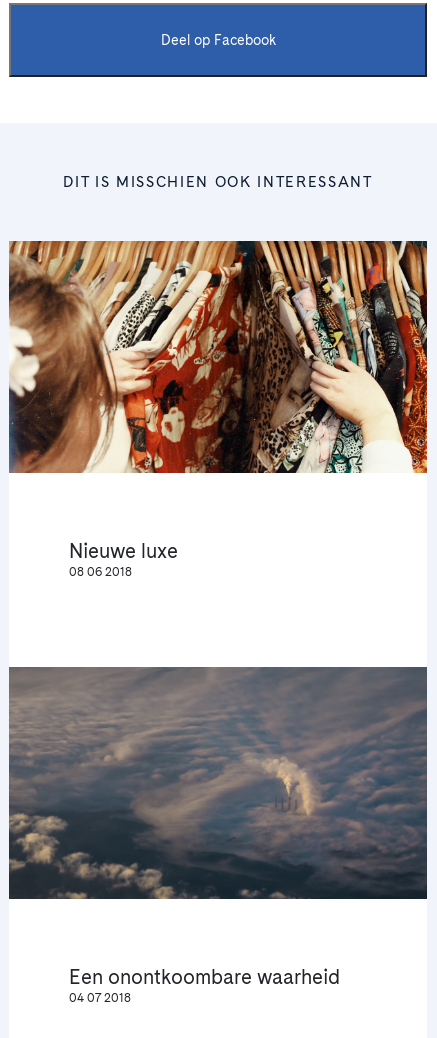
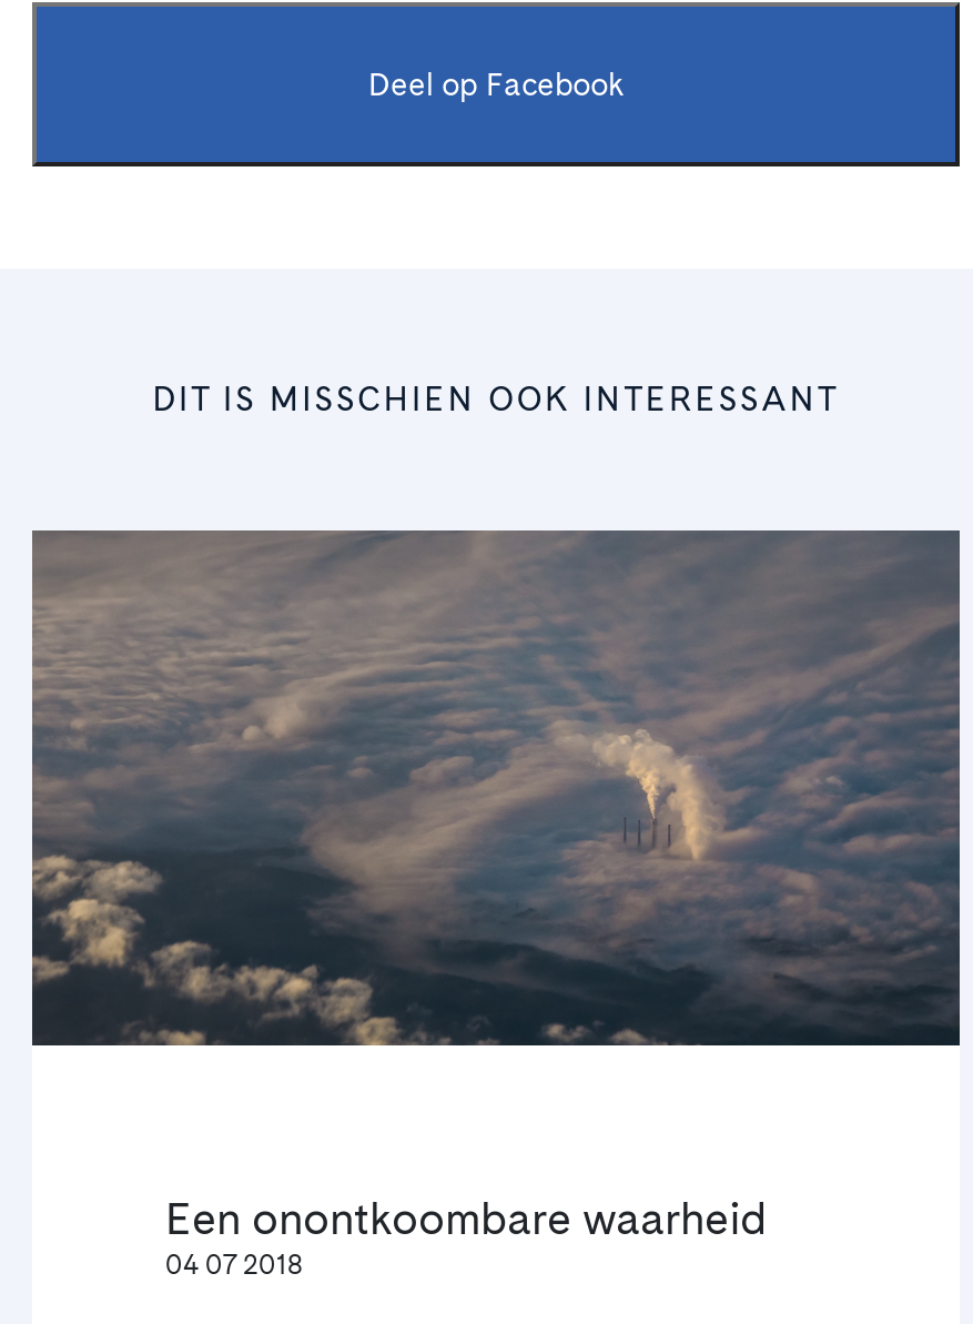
- [image]

- Nieuwe luxe
- 08 06 2018
